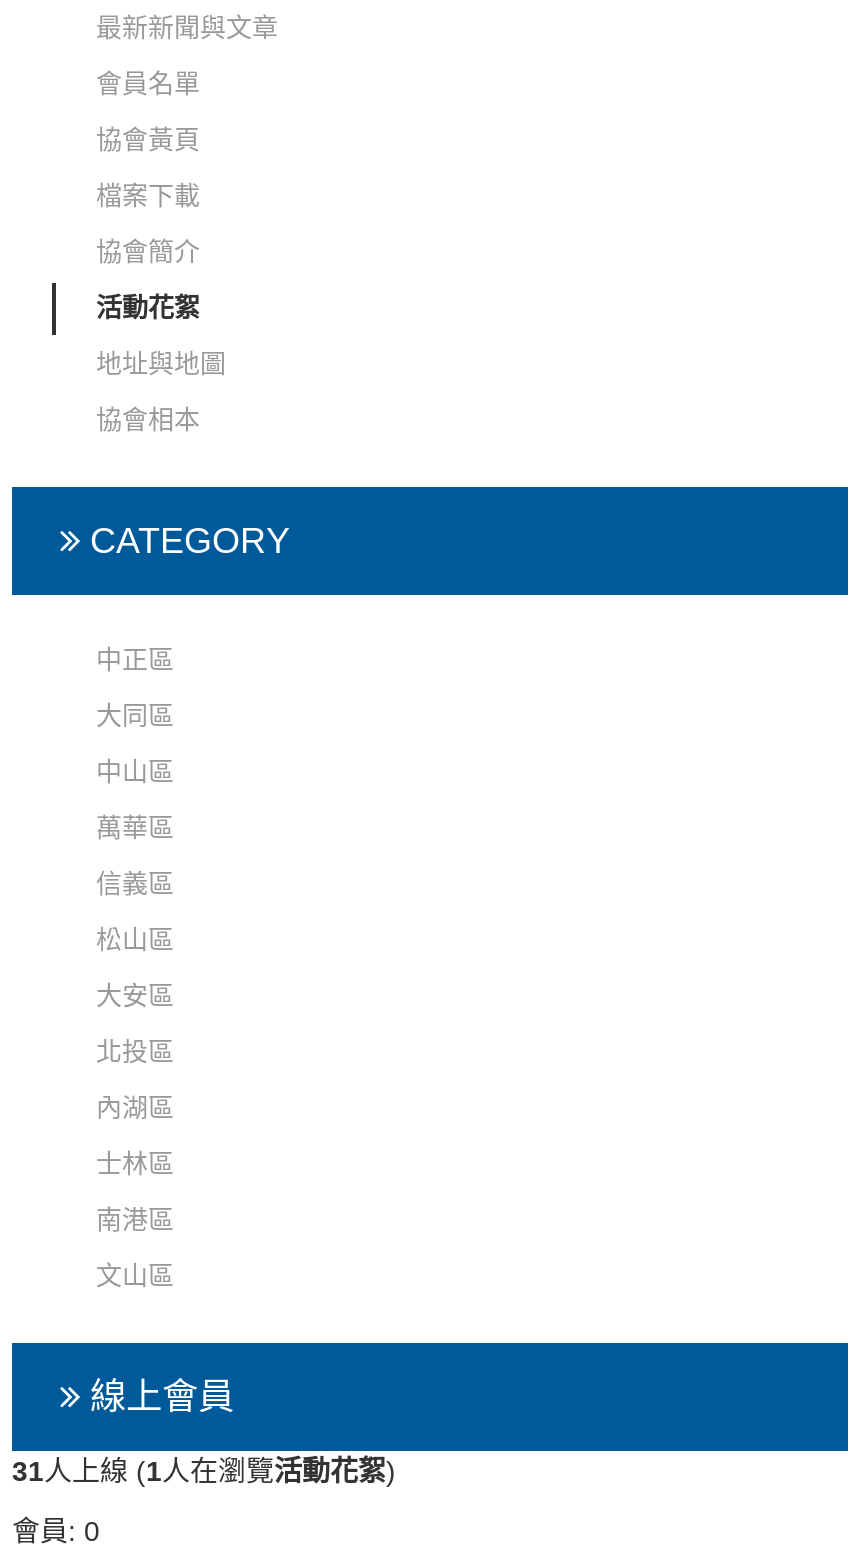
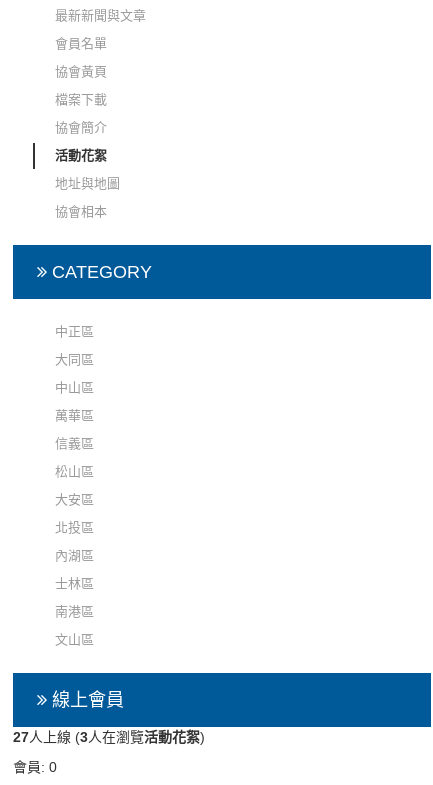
- 31人上線 (1人在瀏覽活動花絮)
+ 27人上線 (3人在瀏覽活動花絮)
